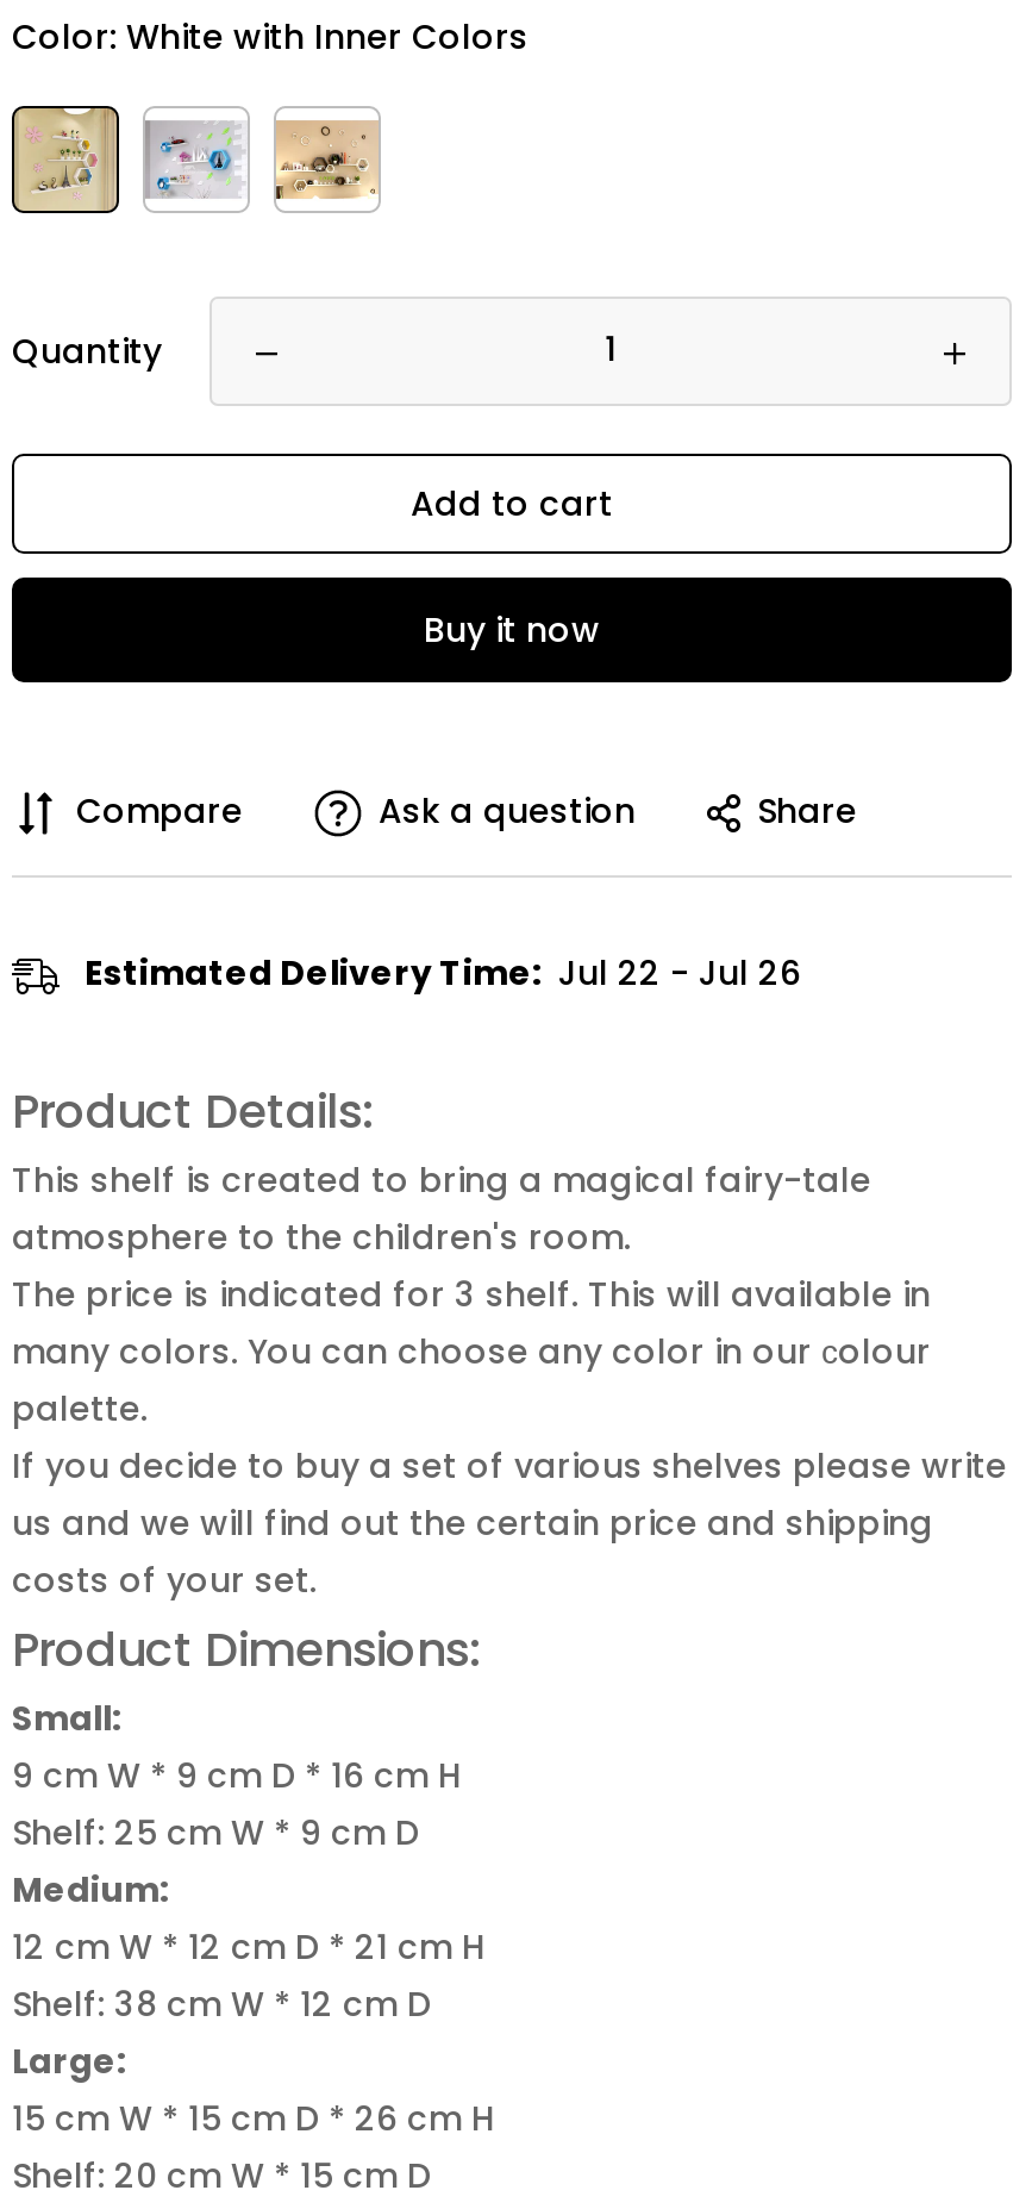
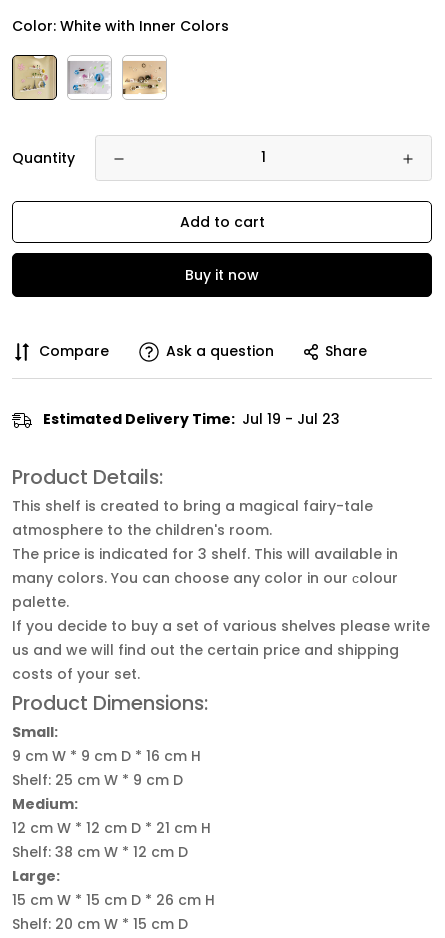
- Estimated Delivery Time: Jul 22 - Jul 26
+ Estimated Delivery Time: Jul 19 - Jul 23
